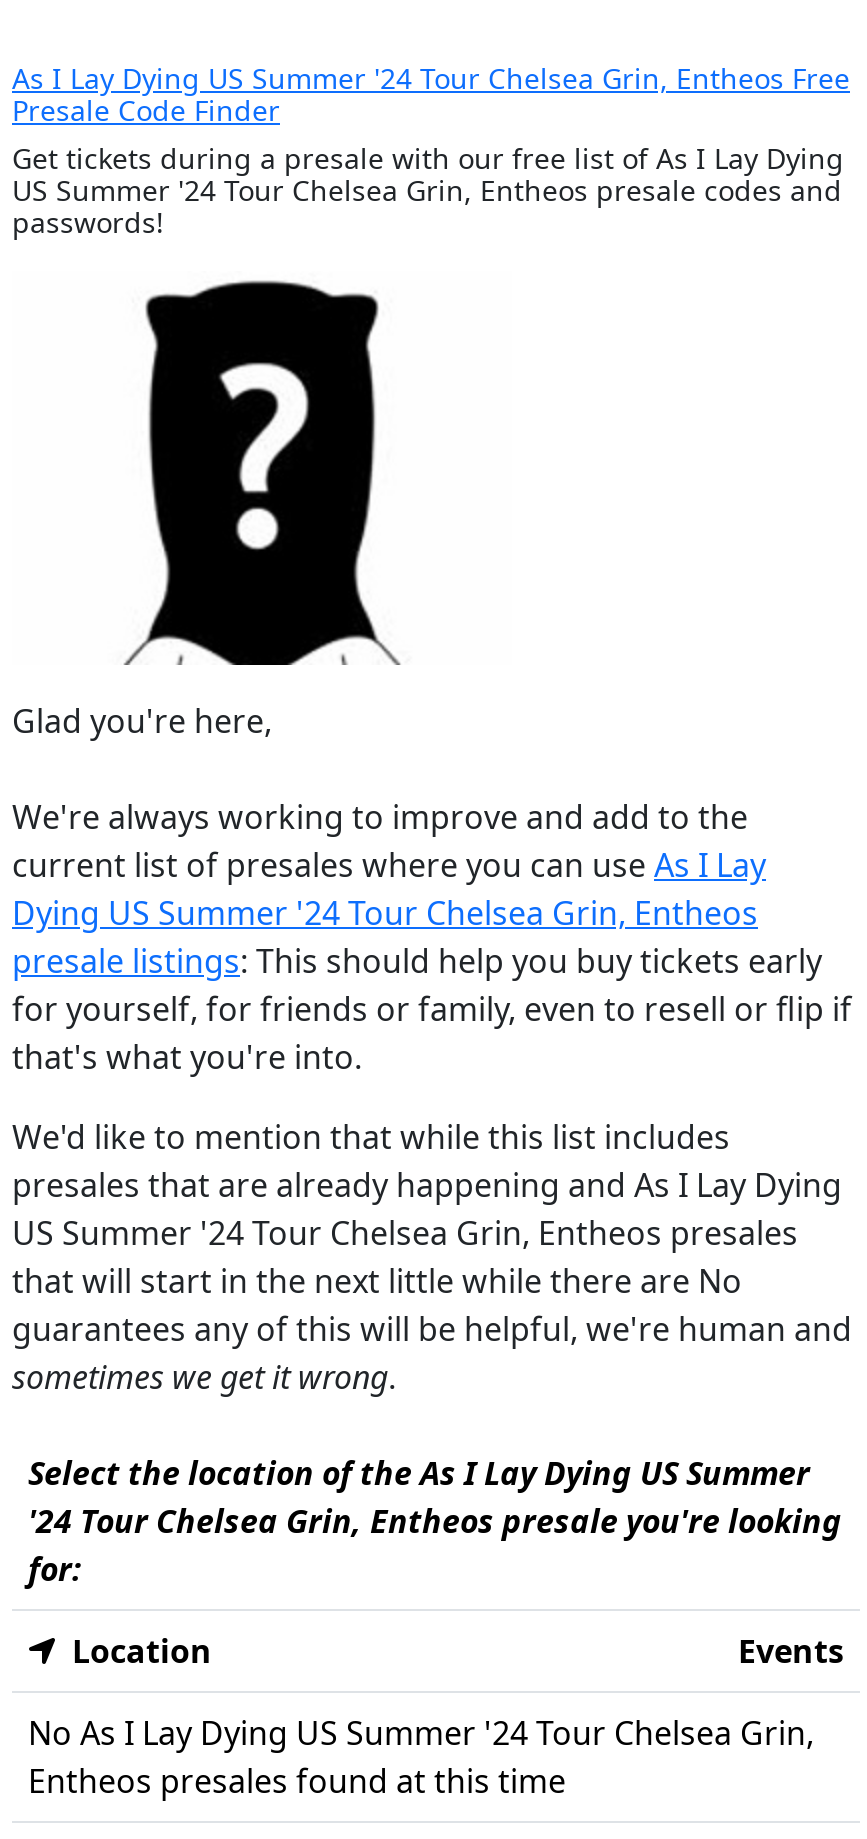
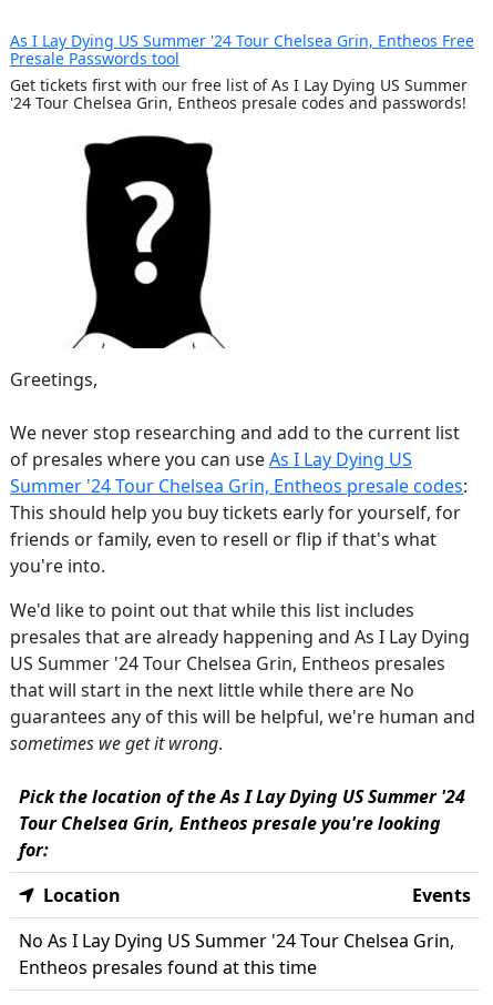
- Presale Code Finder
- Get tickets during a presale with our free list of As I Lay Dying
- US Summer '24 Tour Chelsea Grin, Entheos presale codes and
- passwords!
+ Presale Passwords tool
+ Get tickets first with our free list of As I Lay Dying US Summer
+ '24 Tour Chelsea Grin, Entheos presale codes and passwords!

- Glad you're here,
+ Greetings,

- We're always working to improve and add to the
- current list of presales where you can use As I Lay
- Dying US Summer '24 Tour Chelsea Grin, Entheos
- presale listings: This should help you buy tickets early
- for yourself, for friends or family, even to resell or flip if
- that's what you're into.
+ We never stop researching and add to the current list
+ of presales where you can use As I Lay Dying US
+ Summer '24 Tour Chelsea Grin, Entheos presale codes:
+ This should help you buy tickets early for yourself, for
+ friends or family, even to resell or flip if that's what
+ you're into.

- We'd like to mention that while this list includes
+ We'd like to point out that while this list includes

- Select the location of the As I Lay Dying US Summer
- '24 Tour Chelsea Grin, Entheos presale you're looking
+ Pick the location of the As I Lay Dying US Summer '24
+ Tour Chelsea Grin, Entheos presale you're looking
